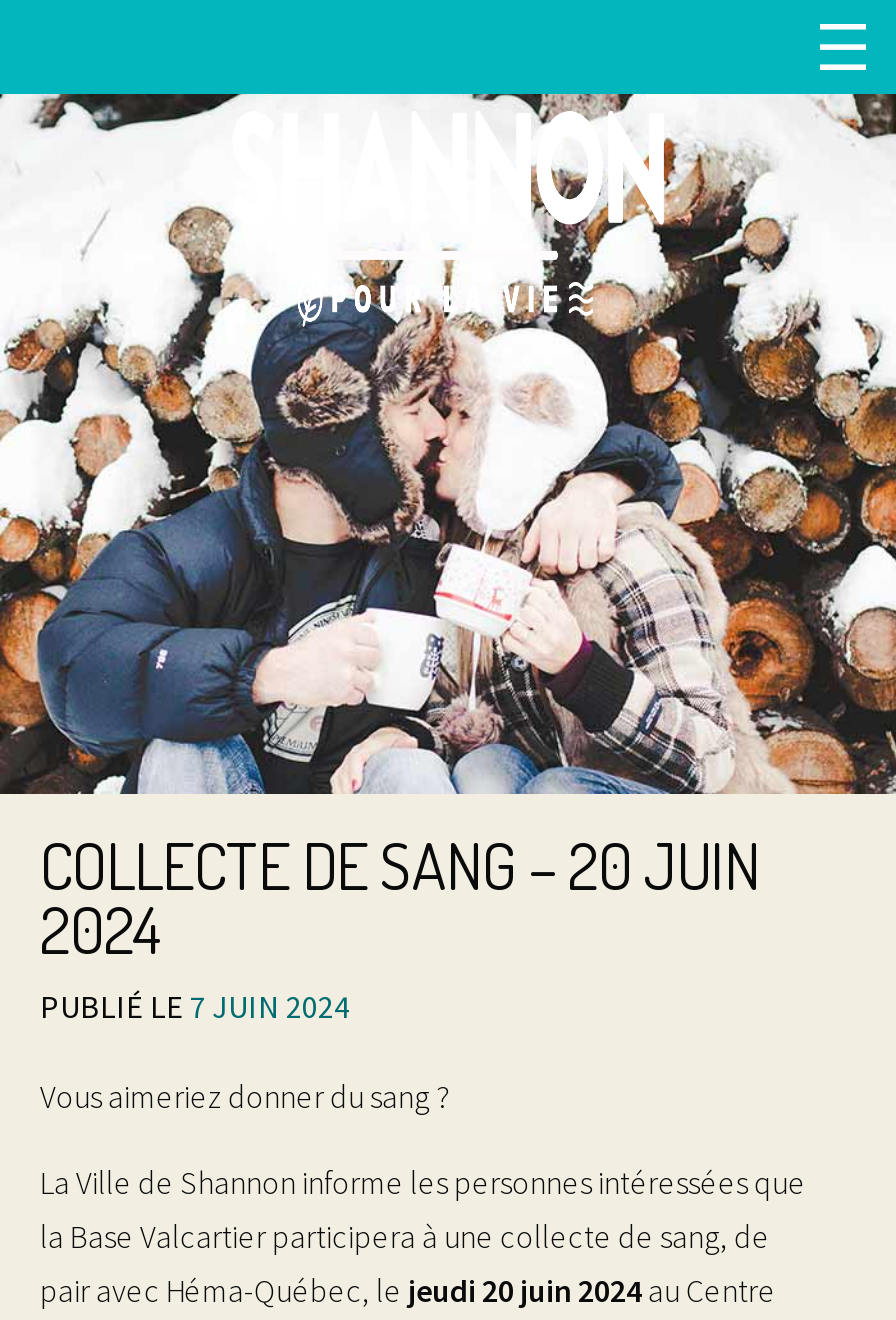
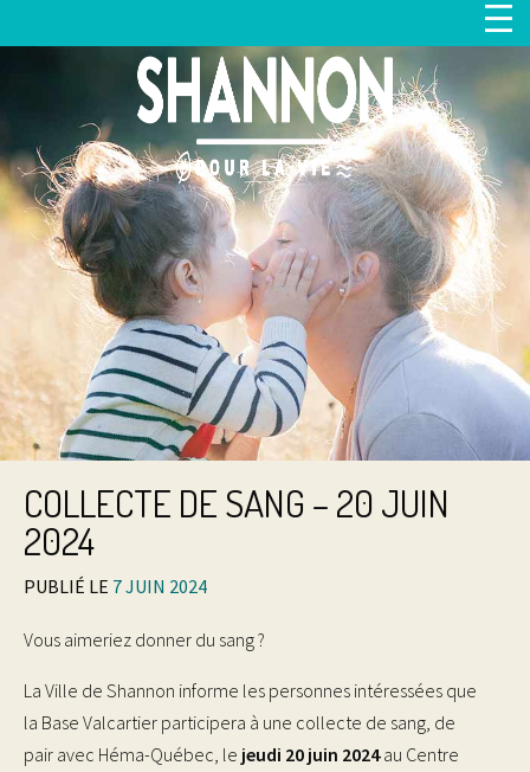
- [image]
+ [image]
